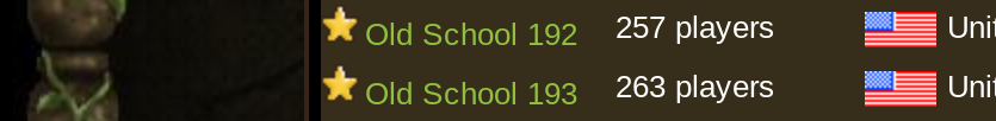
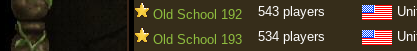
- Old School 192 257 players
+ Old School 192 543 players

- Old School 193 263 players
+ Old School 193 534 players
